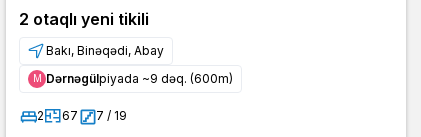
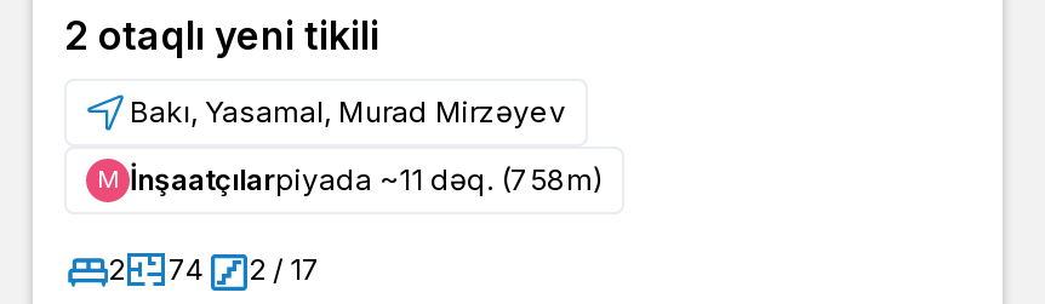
- Bakı, Binəqədi, Abay
+ Bakı, Yasamal, Murad Mirzəyev

- Μ Dərnəgülpiyada ~9 dəq. (600m)
+ Μ İnşaatçılarpiyada ~11 dəq. (758m)

- 67
+ 74

- 7 / 19
+ 2 / 17
